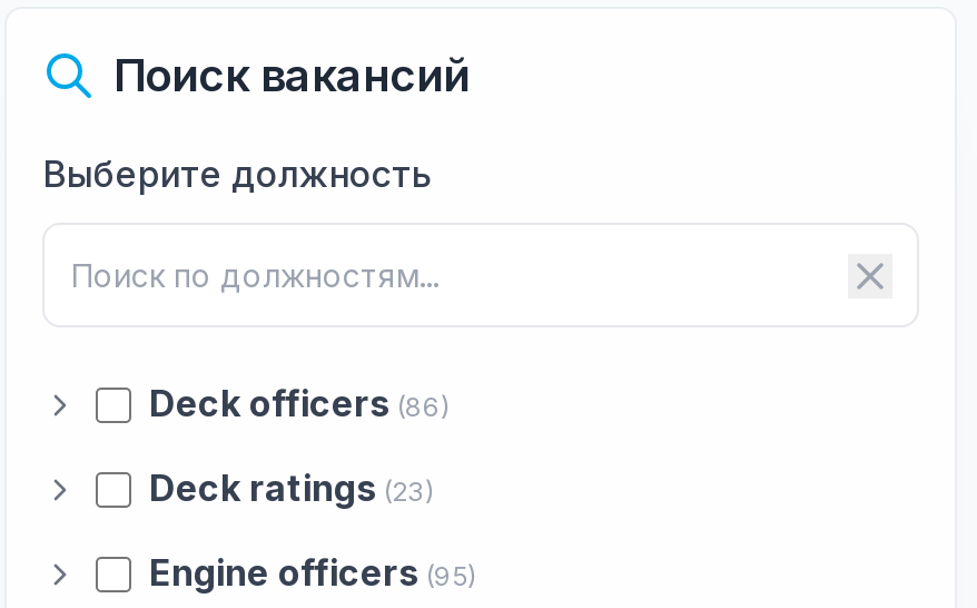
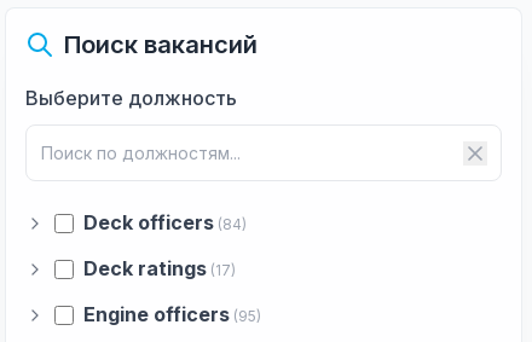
- Deck officers (86)
+ Deck officers (84)

- Deck ratings (23)
+ Deck ratings (17)
